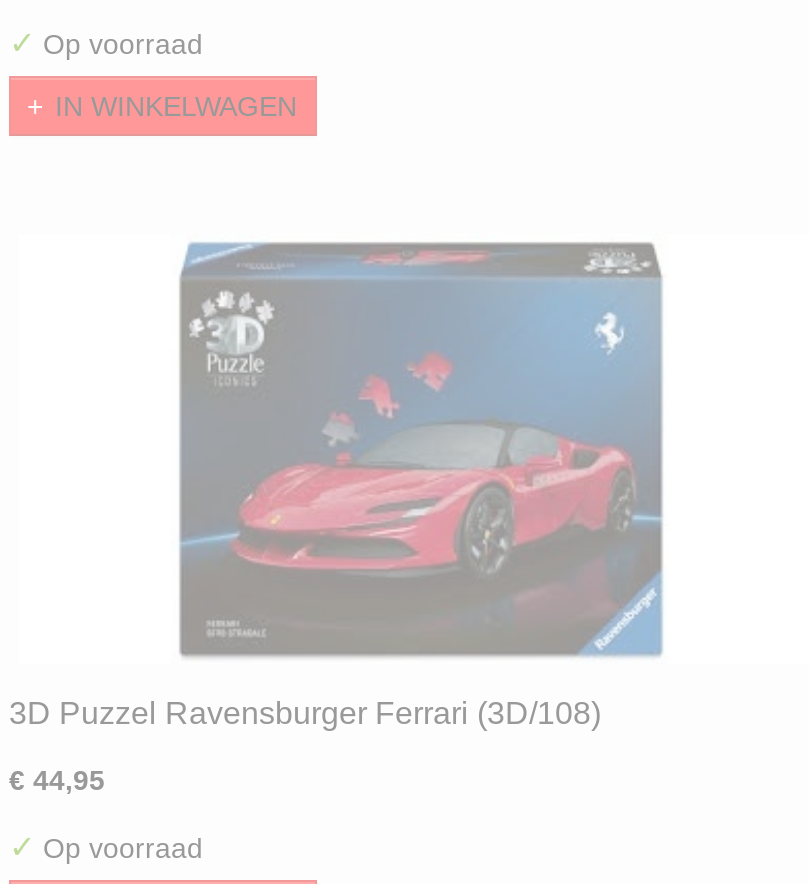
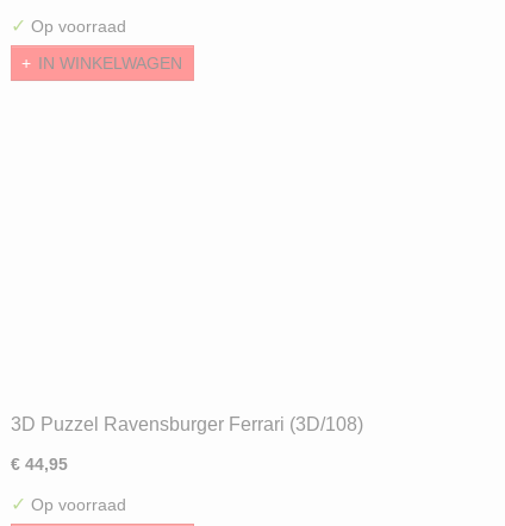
- [image]
